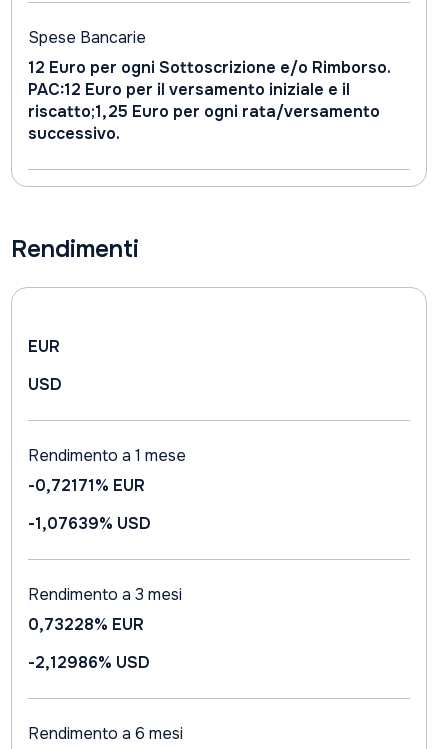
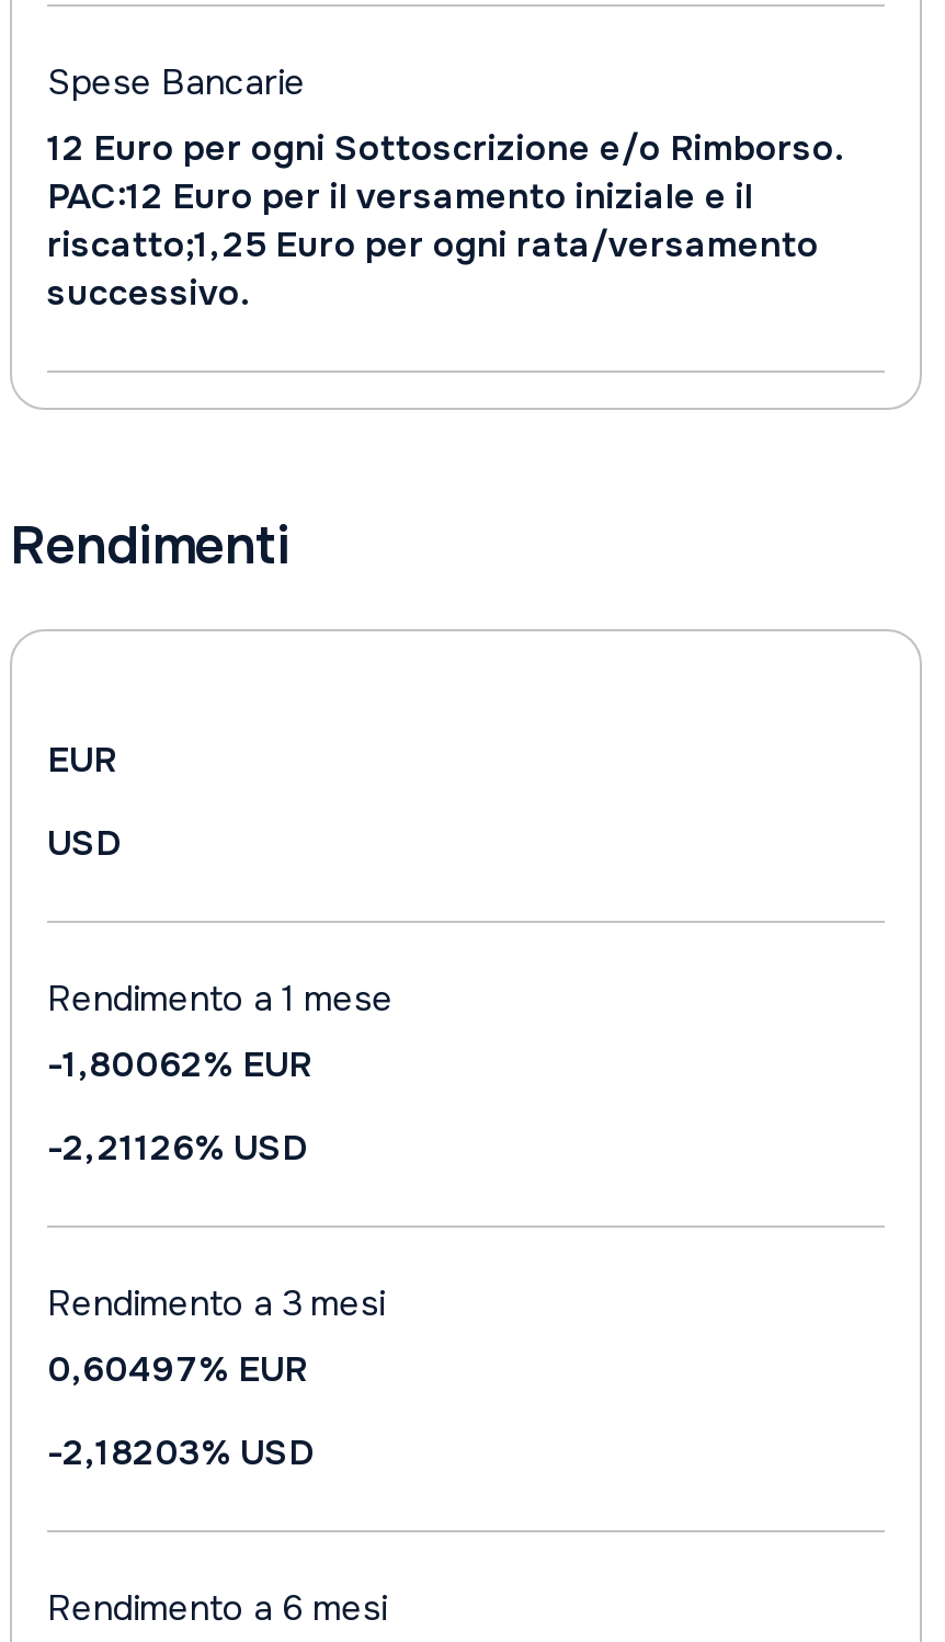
- -0,72171% EUR
+ -1,80062% EUR

- -1,07639% USD
+ -2,21126% USD

- 0,73228% EUR
+ 0,60497% EUR

- -2,12986% USD
+ -2,18203% USD
